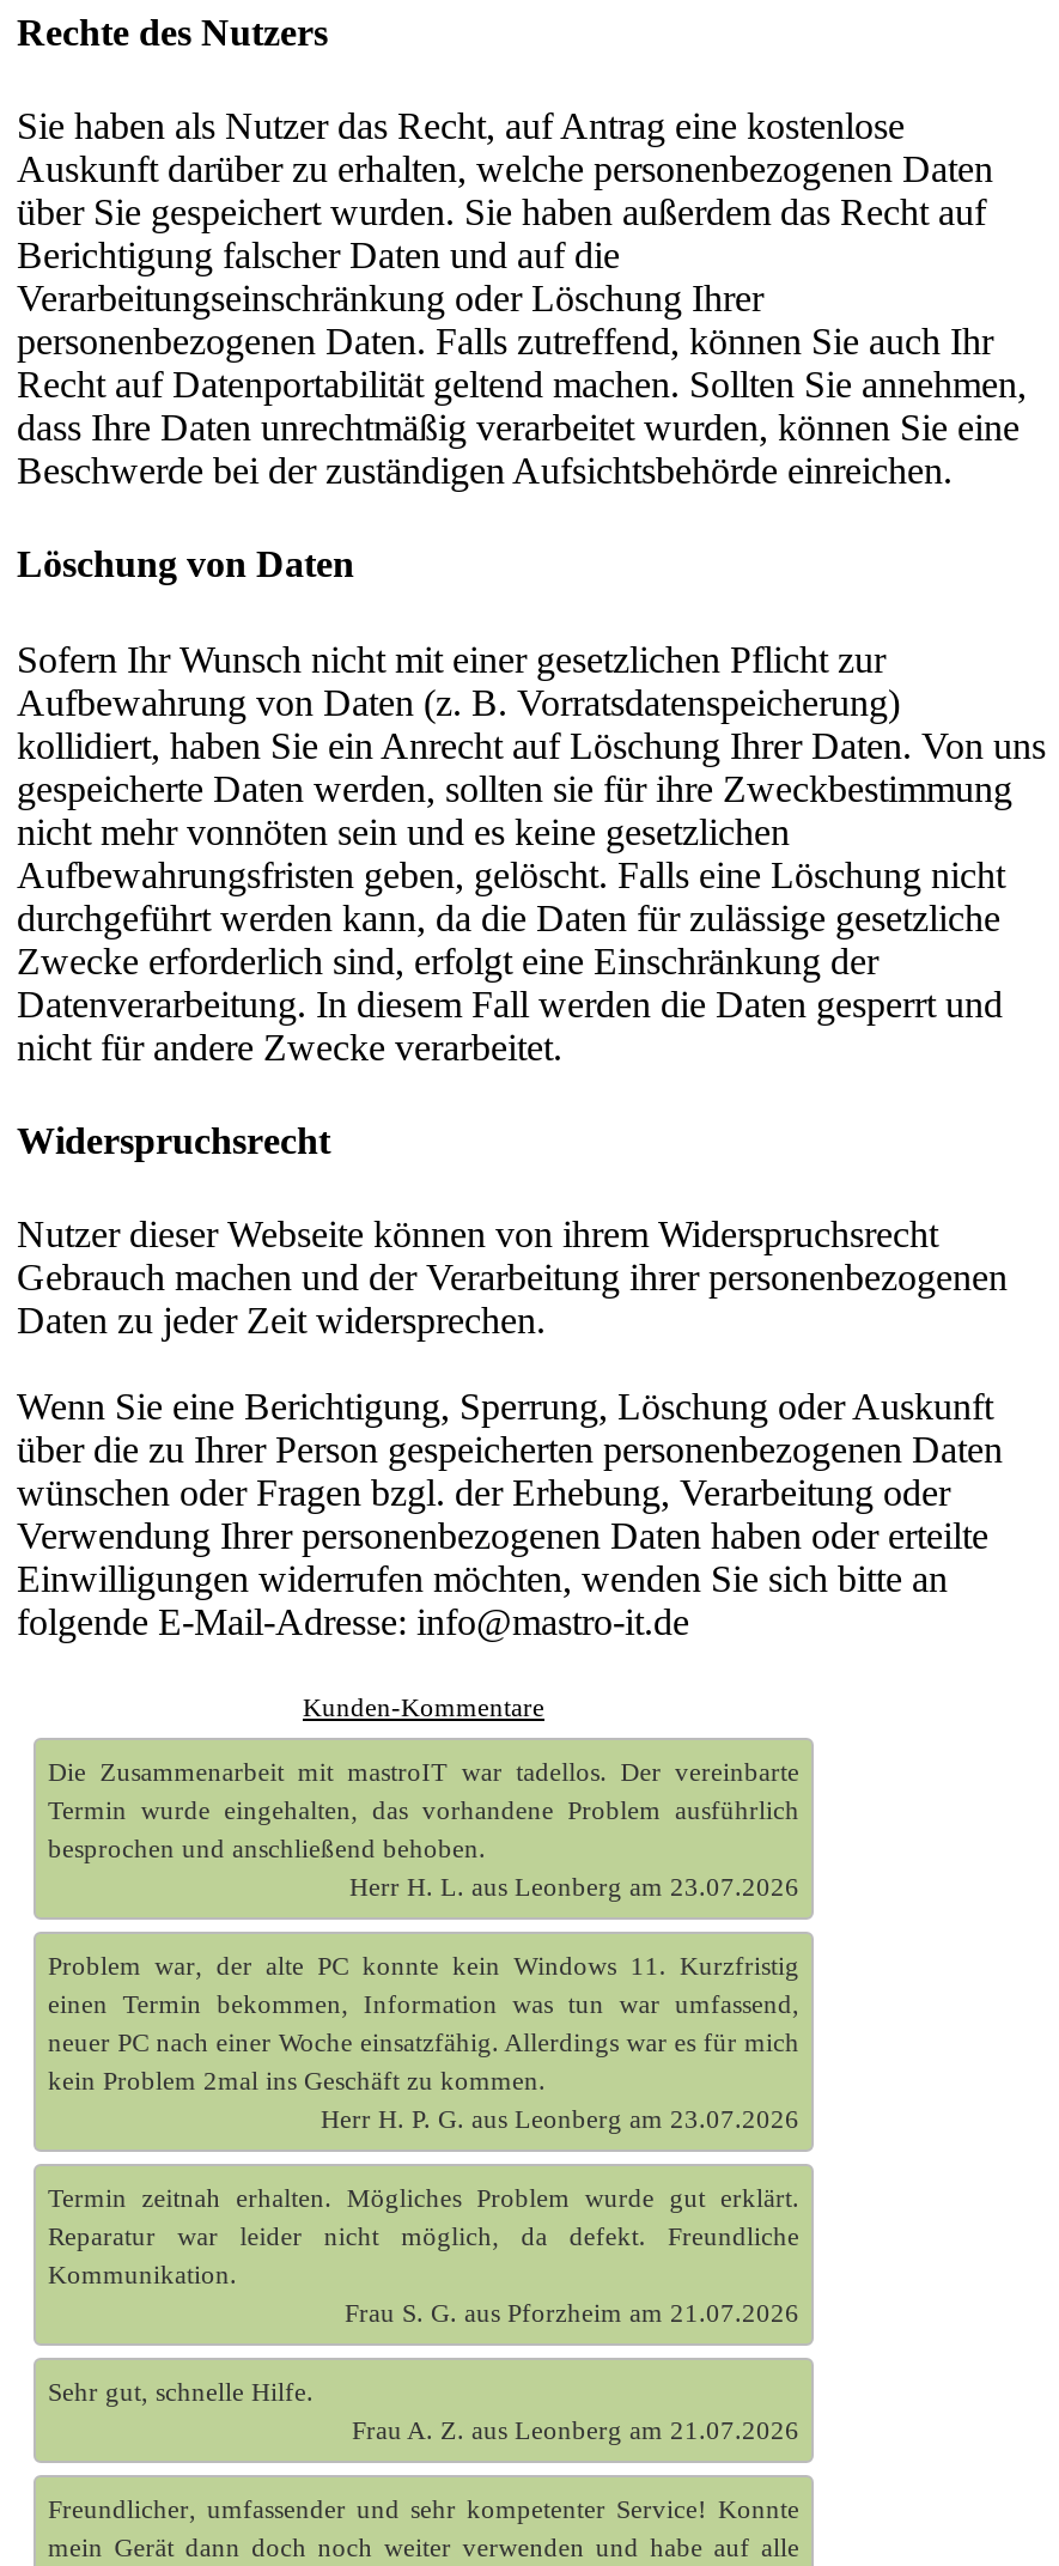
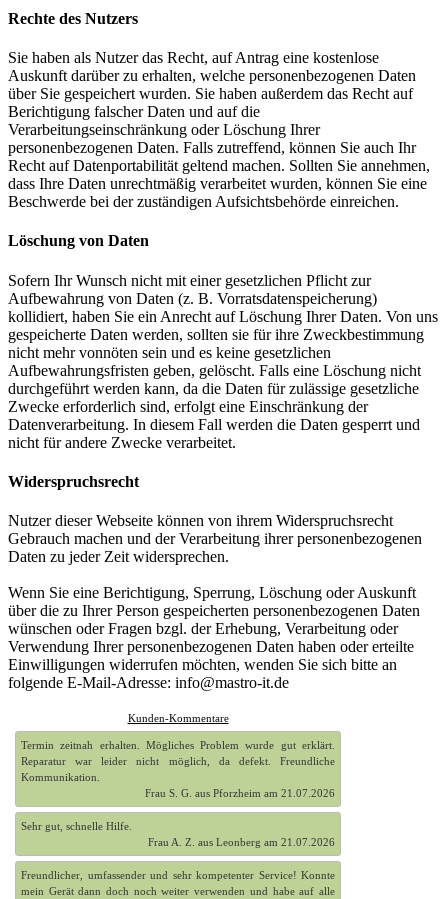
- Die Zusammenarbeit mit mastroIT war tadellos. Der vereinbarte
- Termin wurde eingehalten, das vorhandene Problem ausführlich
- besprochen und anschließend behoben.
- Herr H. L. aus Leonberg am 23.07.2026
- Problem war, der alte PC konnte kein Windows 11. Kurzfristig
- einen Termin bekommen, Information was tun war umfassend,
- neuer PC nach einer Woche einsatzfähig. Allerdings war es für mich
- kein Problem 2mal ins Geschäft zu kommen.
- Herr H. P. G. aus Leonberg am 23.07.2026
